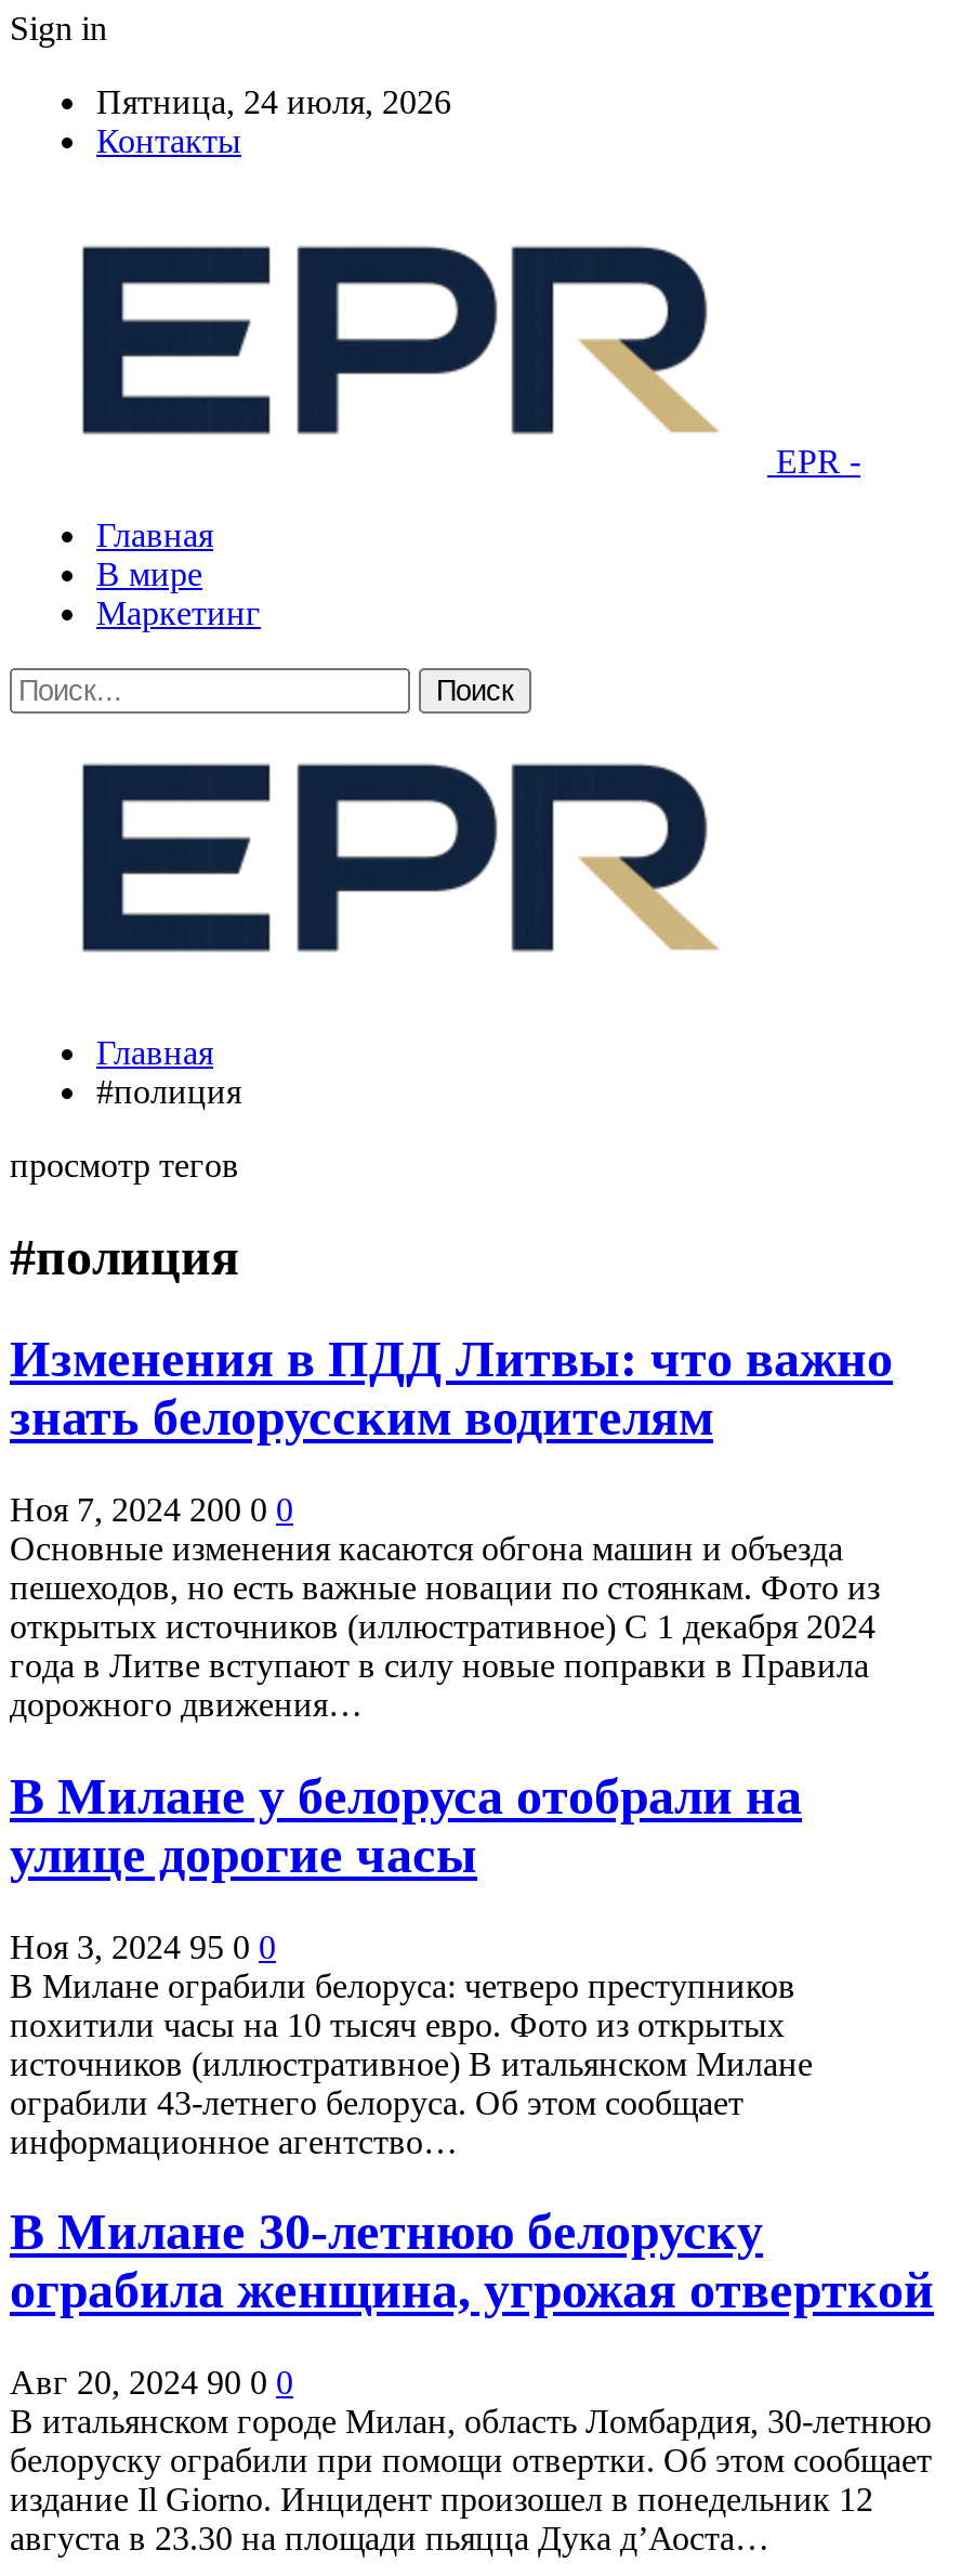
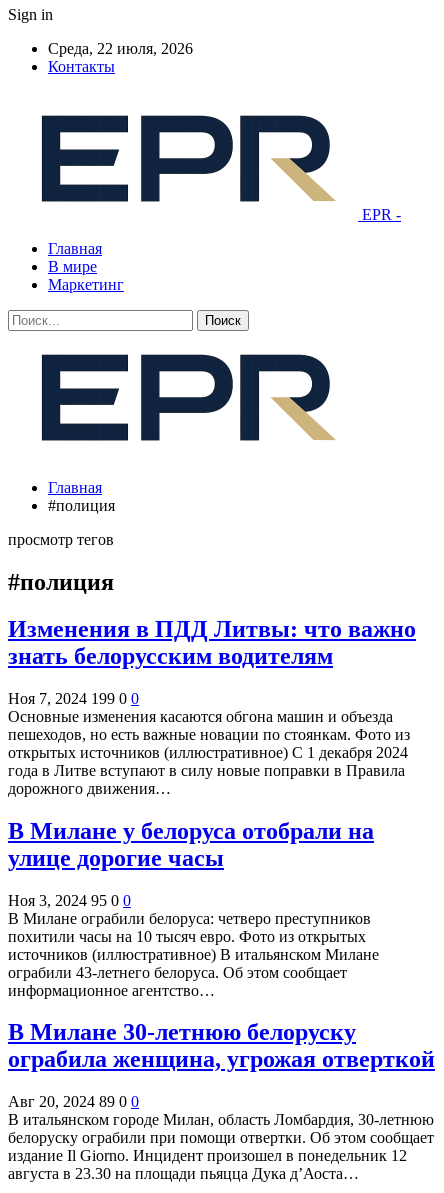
- Пятница, 24 июля, 2026
+ Среда, 22 июля, 2026

- Ноя 7, 2024 200 0 0
+ Ноя 7, 2024 199 0 0

- Авг 20, 2024 90 0 0
+ Авг 20, 2024 89 0 0
